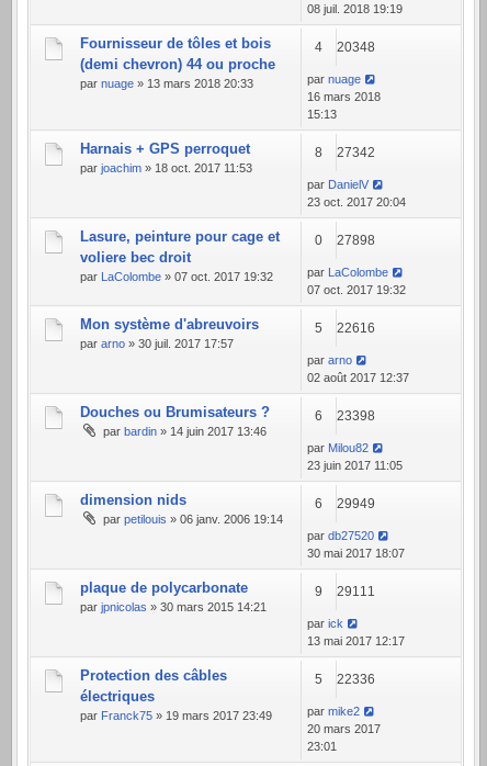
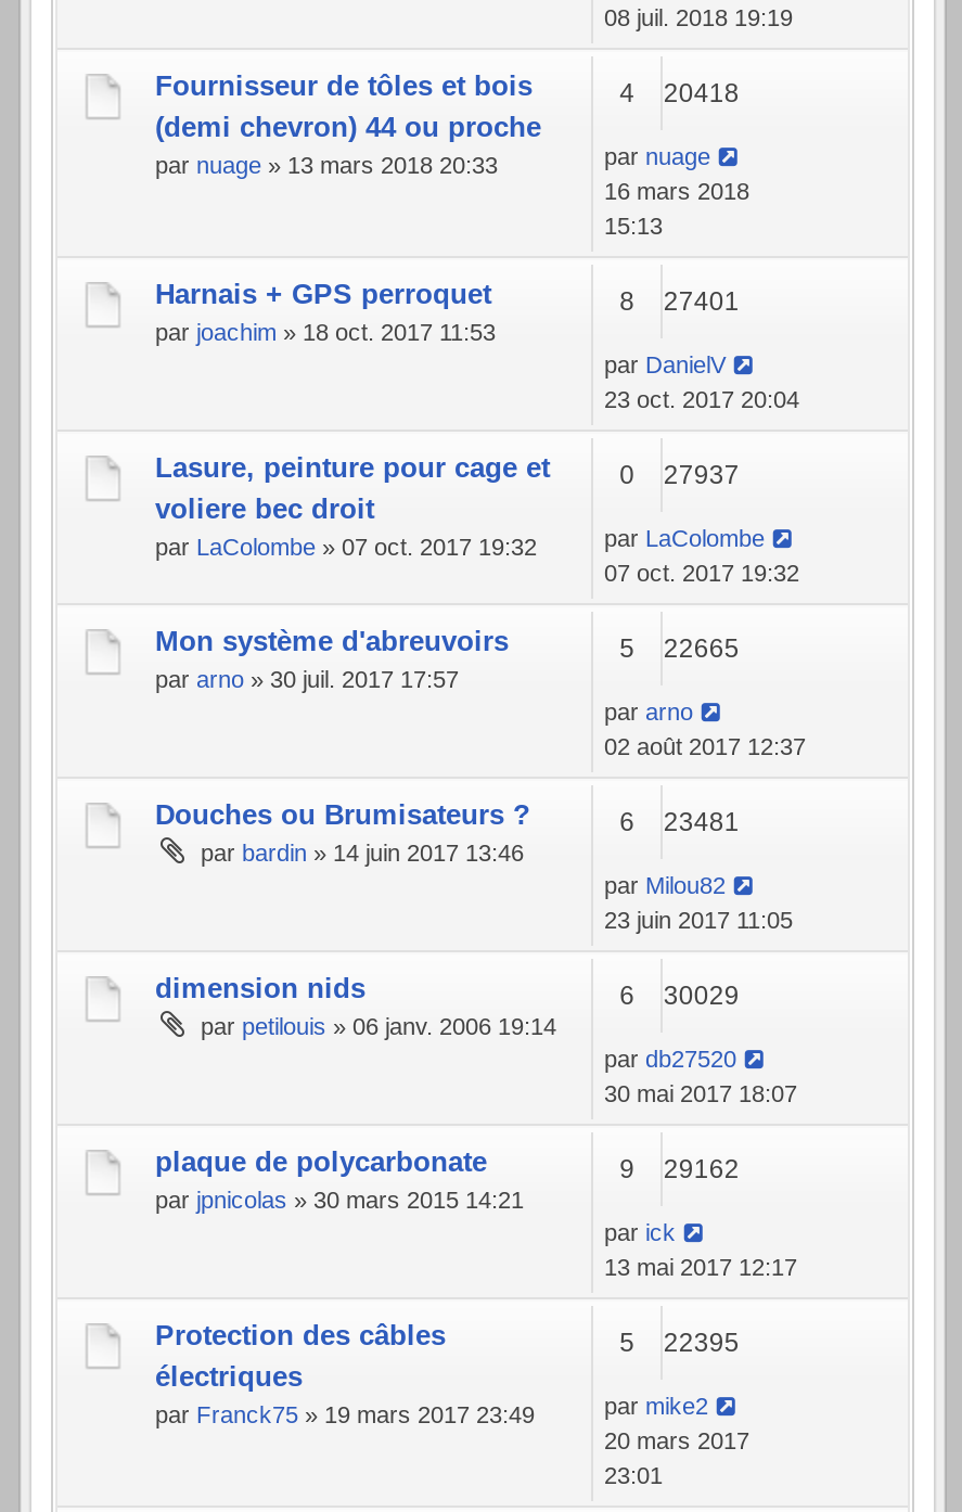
- 4 20348
+ 4 20418

- 8 27342
+ 8 27401

- 0 27898
+ 0 27937

- 5 22616
+ 5 22665

- 6 23398
+ 6 23481

- 6 29949
+ 6 30029

- 9 29111
+ 9 29162

- 5 22336
+ 5 22395
